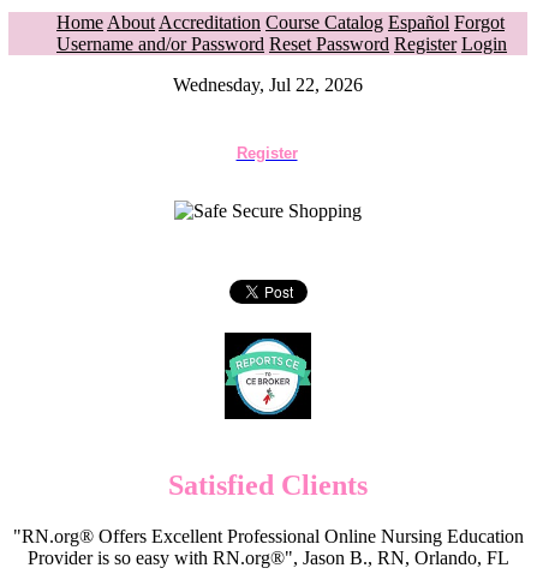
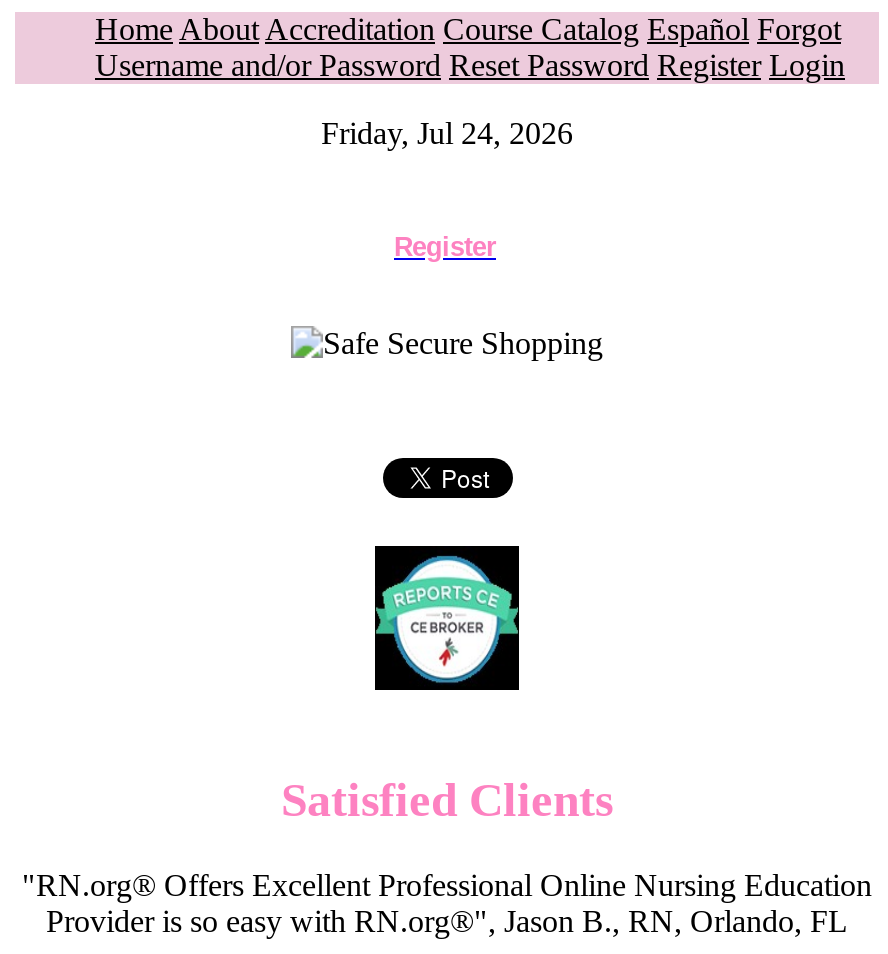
- Wednesday, Jul 22, 2026
+ Friday, Jul 24, 2026
